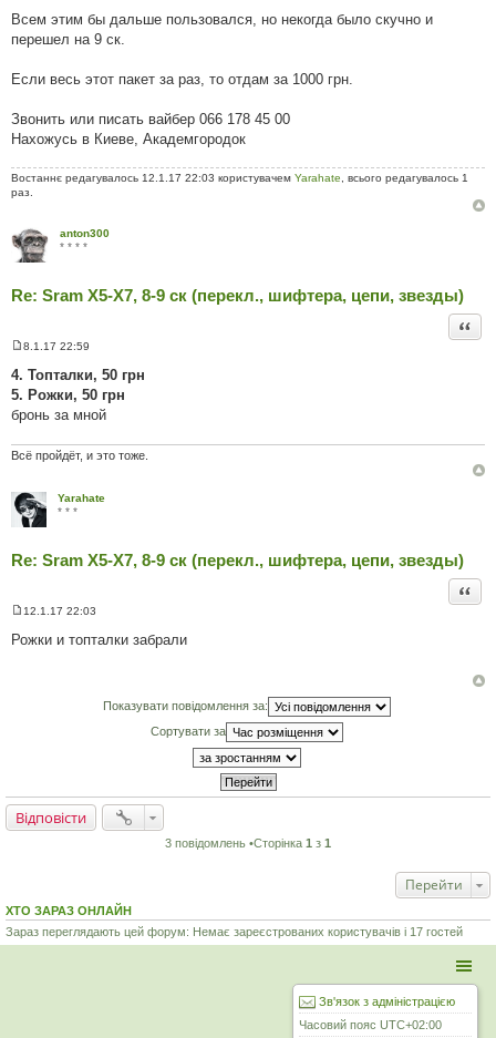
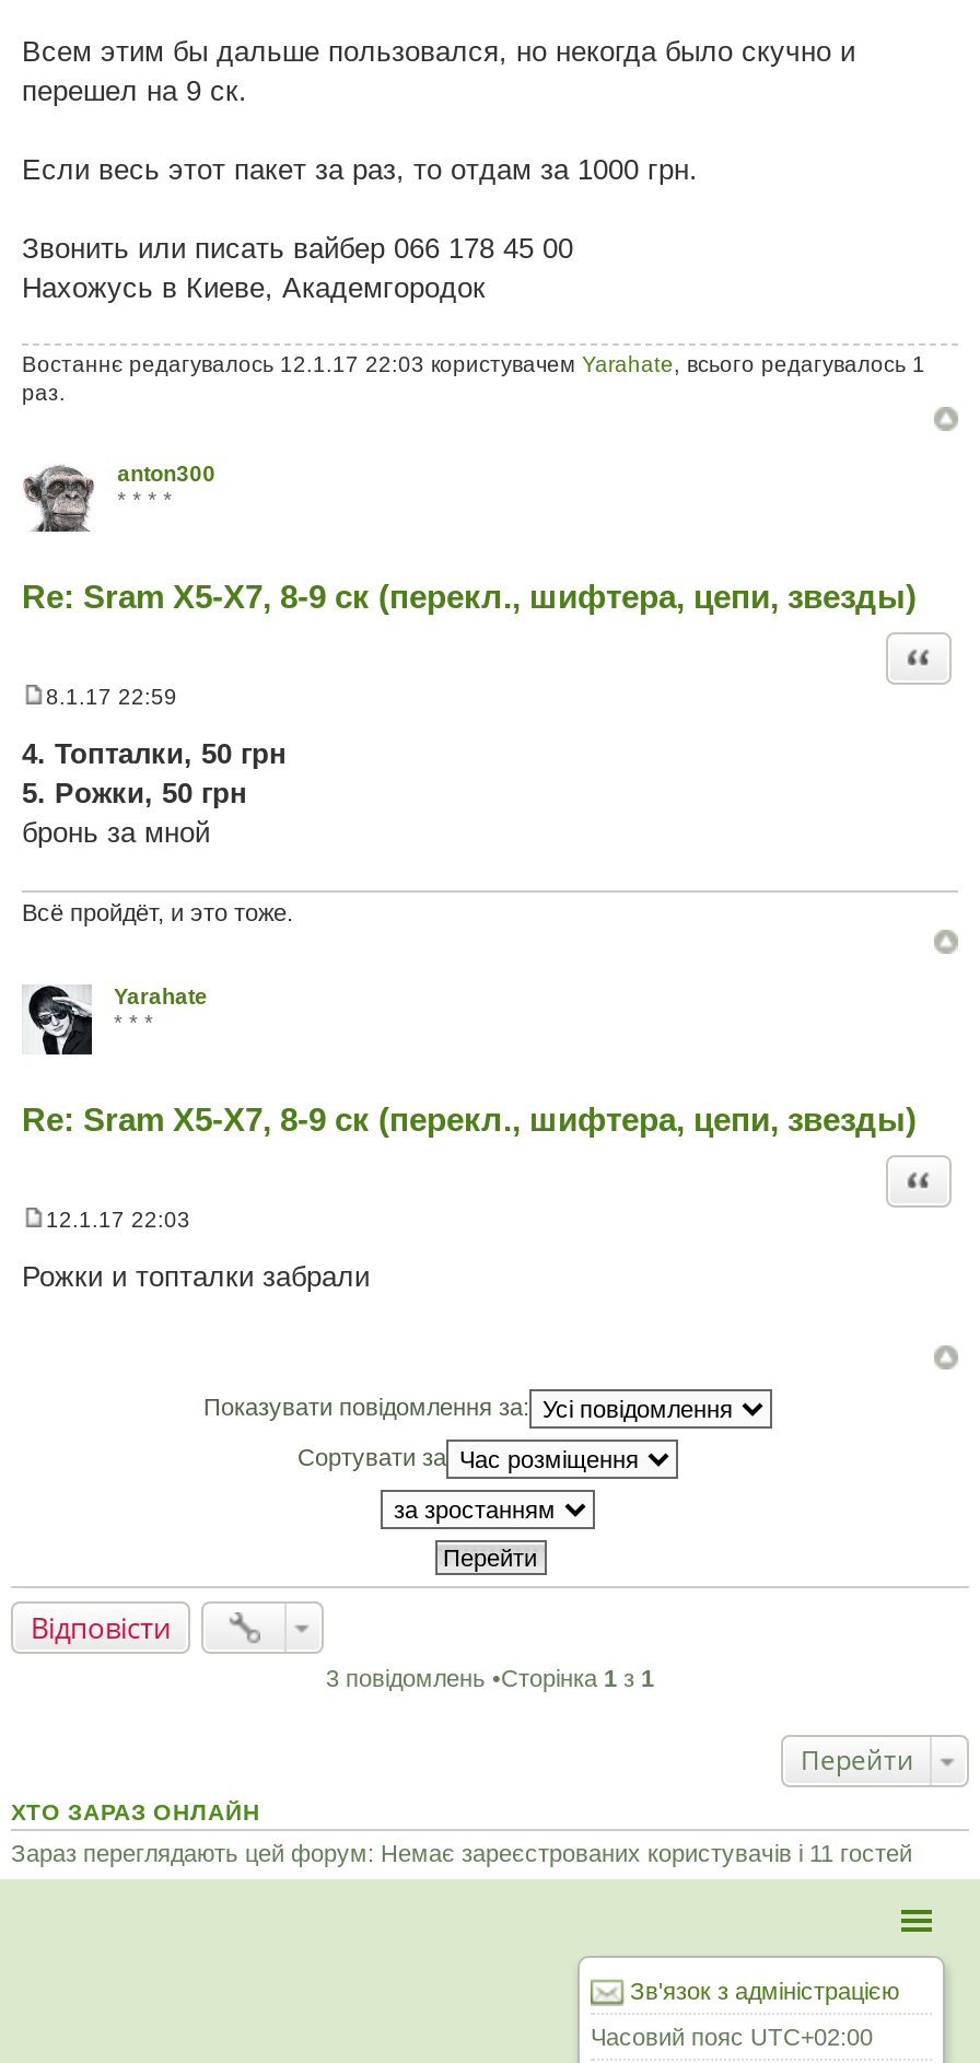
- Зараз переглядають цей форум: Немає зареєстрованих користувачів і 17 гостей
+ Зараз переглядають цей форум: Немає зареєстрованих користувачів і 11 гостей
